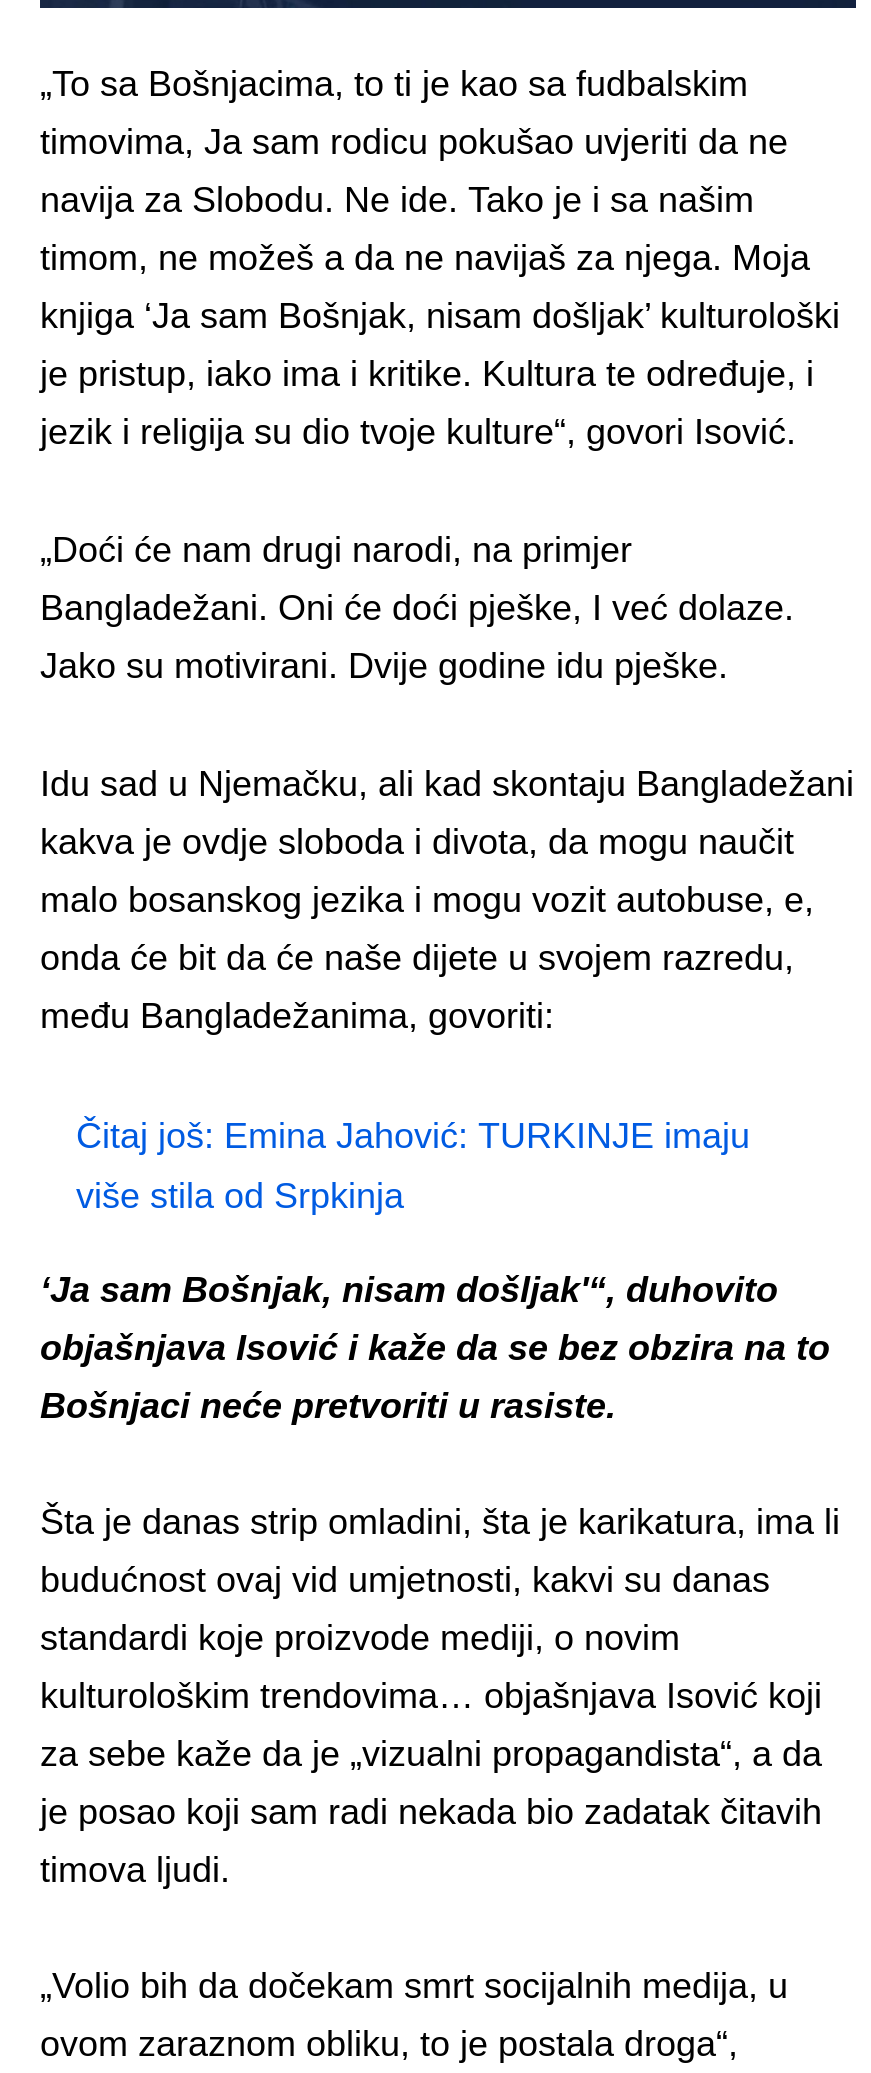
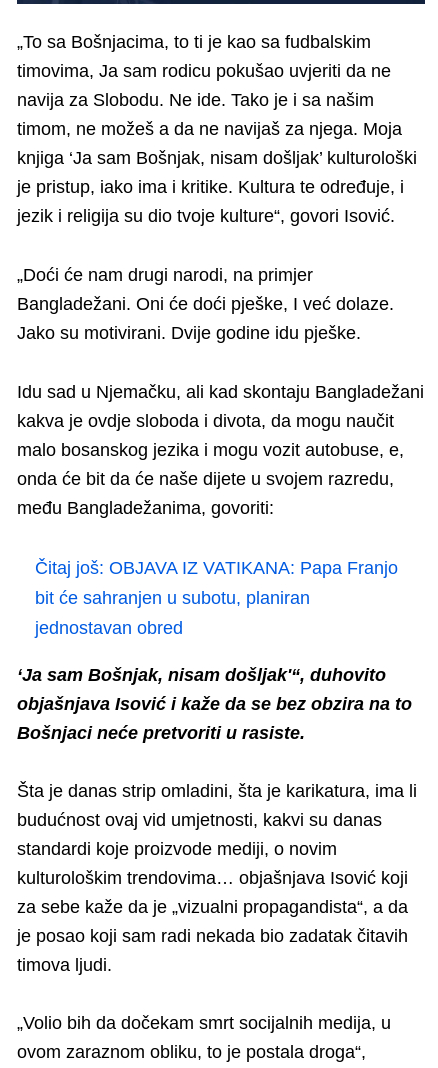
- Čitaj još: Emina Jahović: TURKINJE imaju
- više stila od Srpkinja
+ Čitaj još: OBJAVA IZ VATIKANA: Papa Franjo
+ bit će sahranjen u subotu, planiran
+ jednostavan obred
